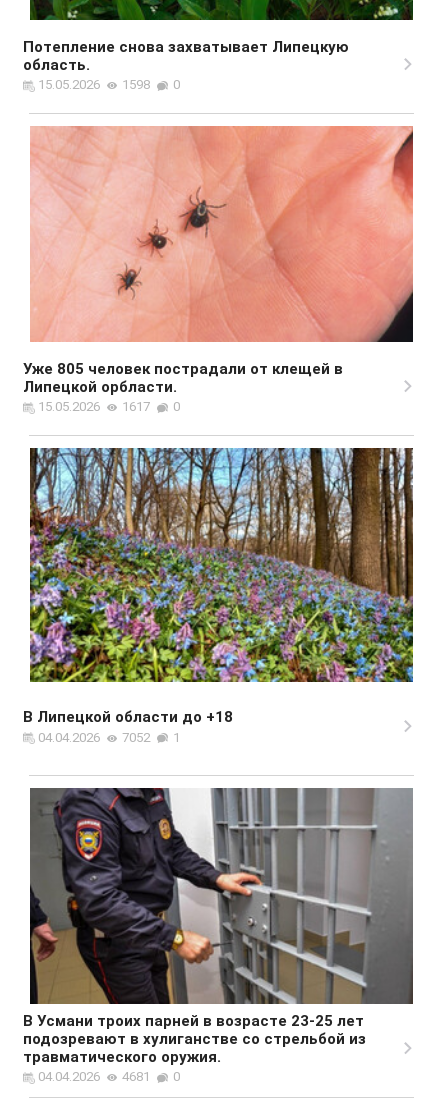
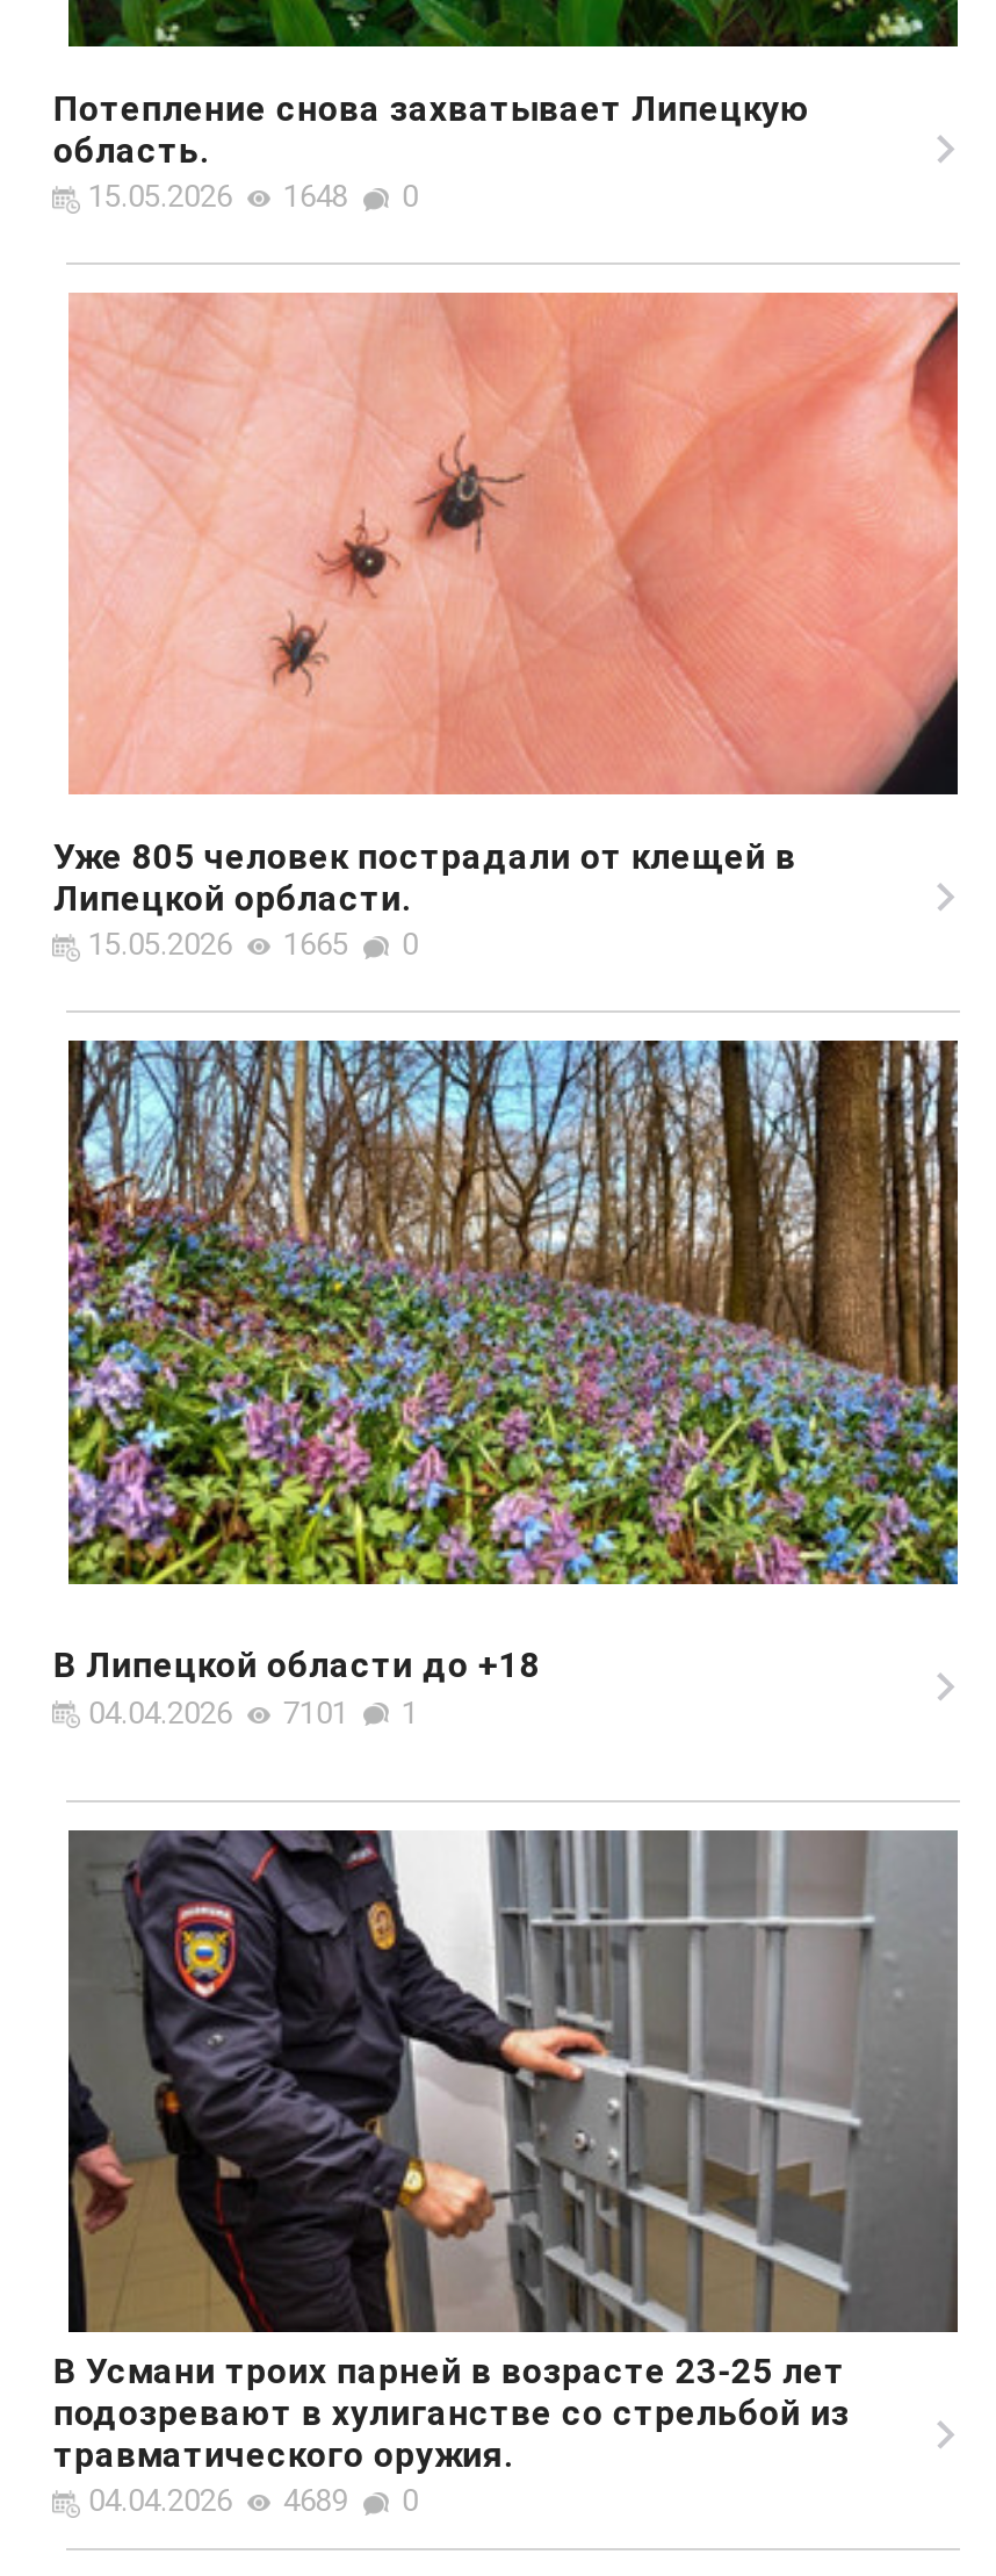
- 15.05.2026 1598 0
+ 15.05.2026 1648 0

- 15.05.2026 1617 0
+ 15.05.2026 1665 0

- 04.04.2026 7052 1
+ 04.04.2026 7101 1

- 04.04.2026 4681 0
+ 04.04.2026 4689 0
